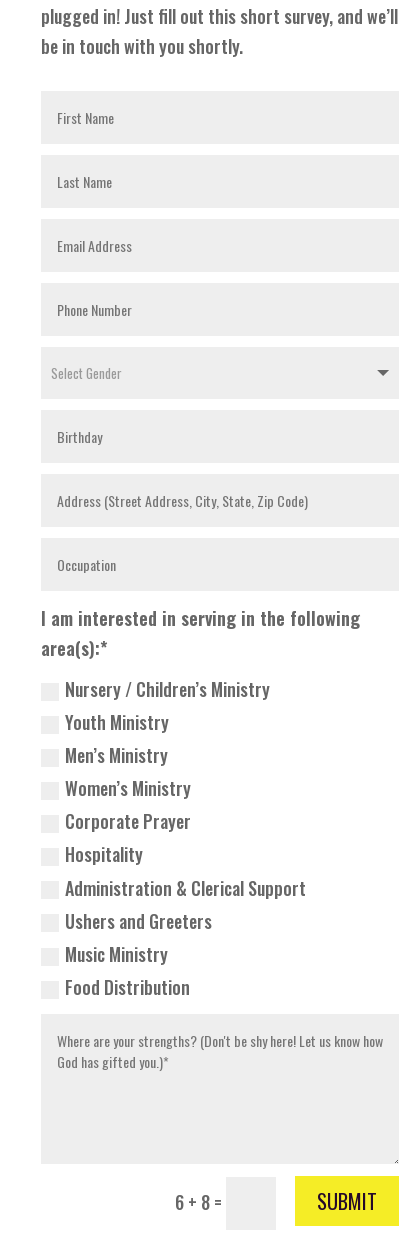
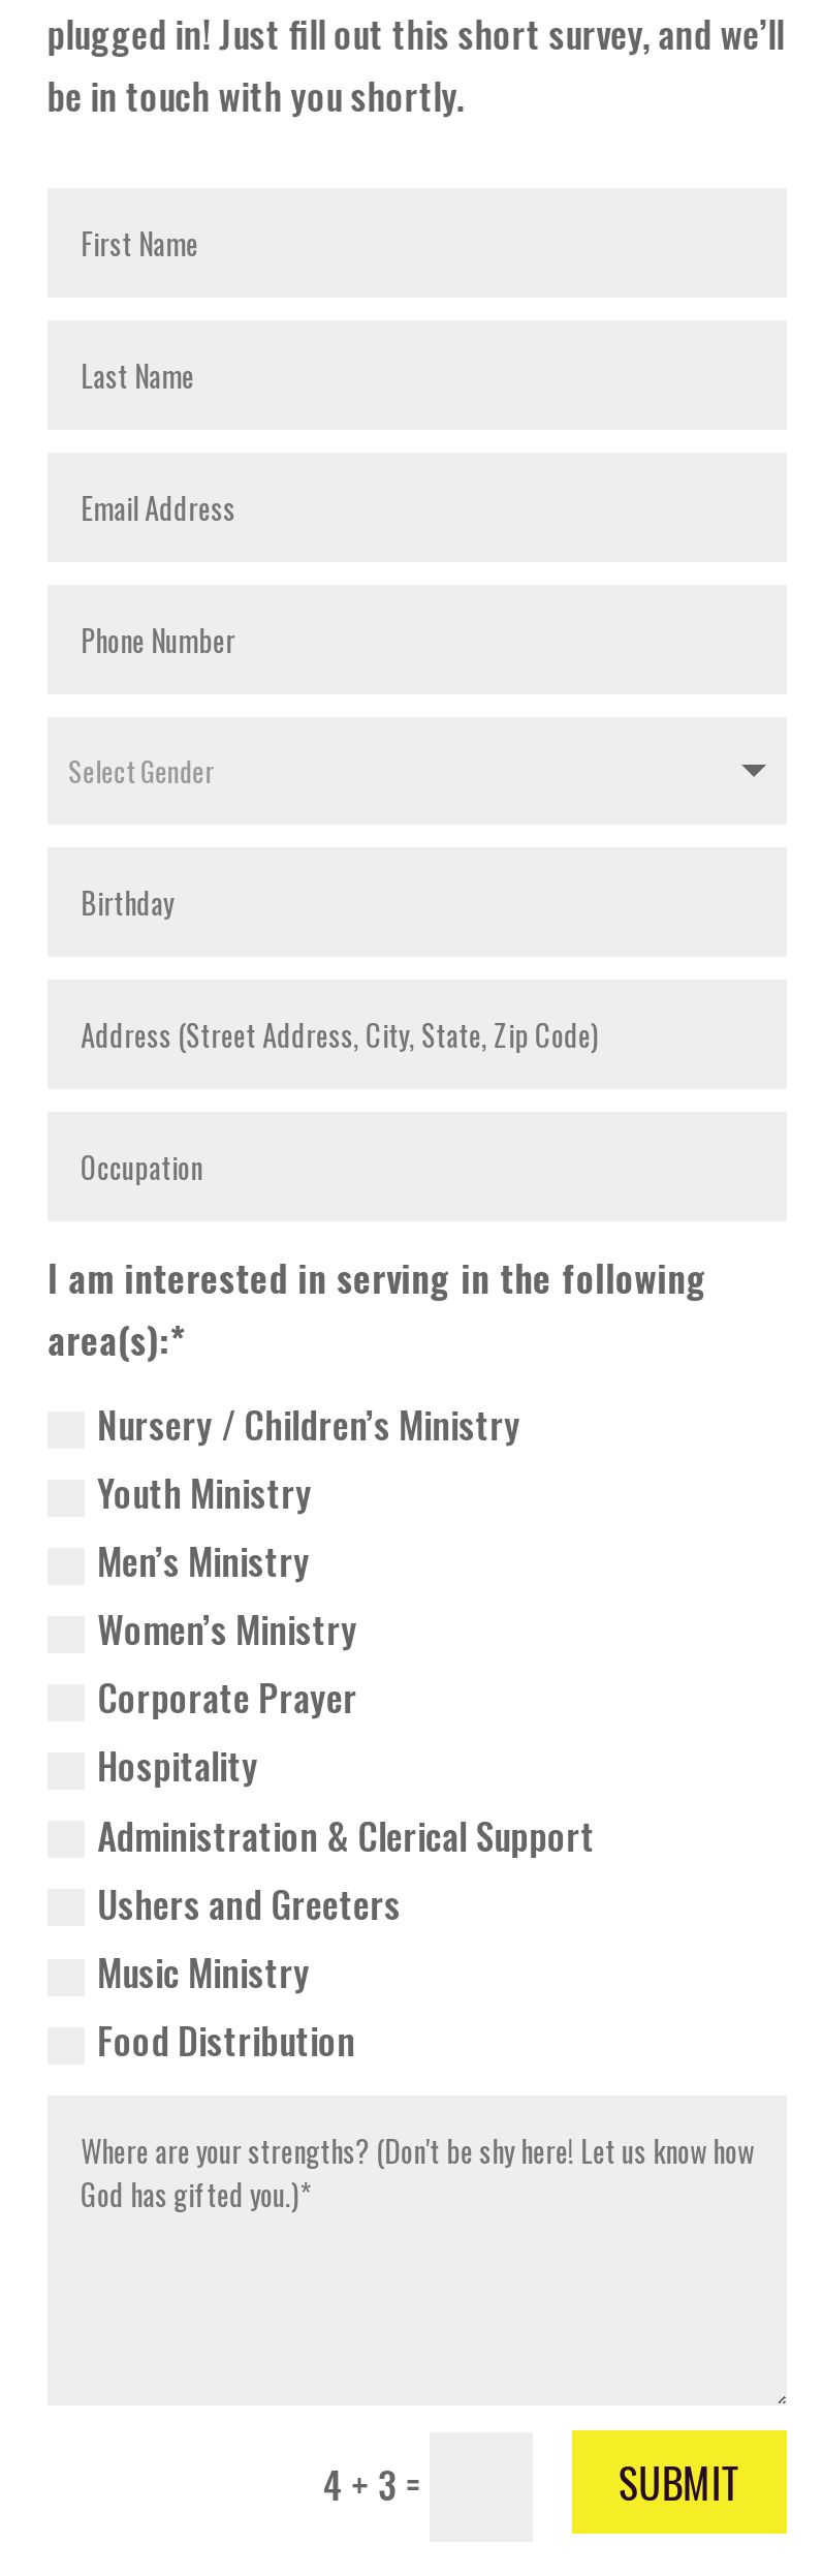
- 6 + 8 =
+ 4 + 3 =
